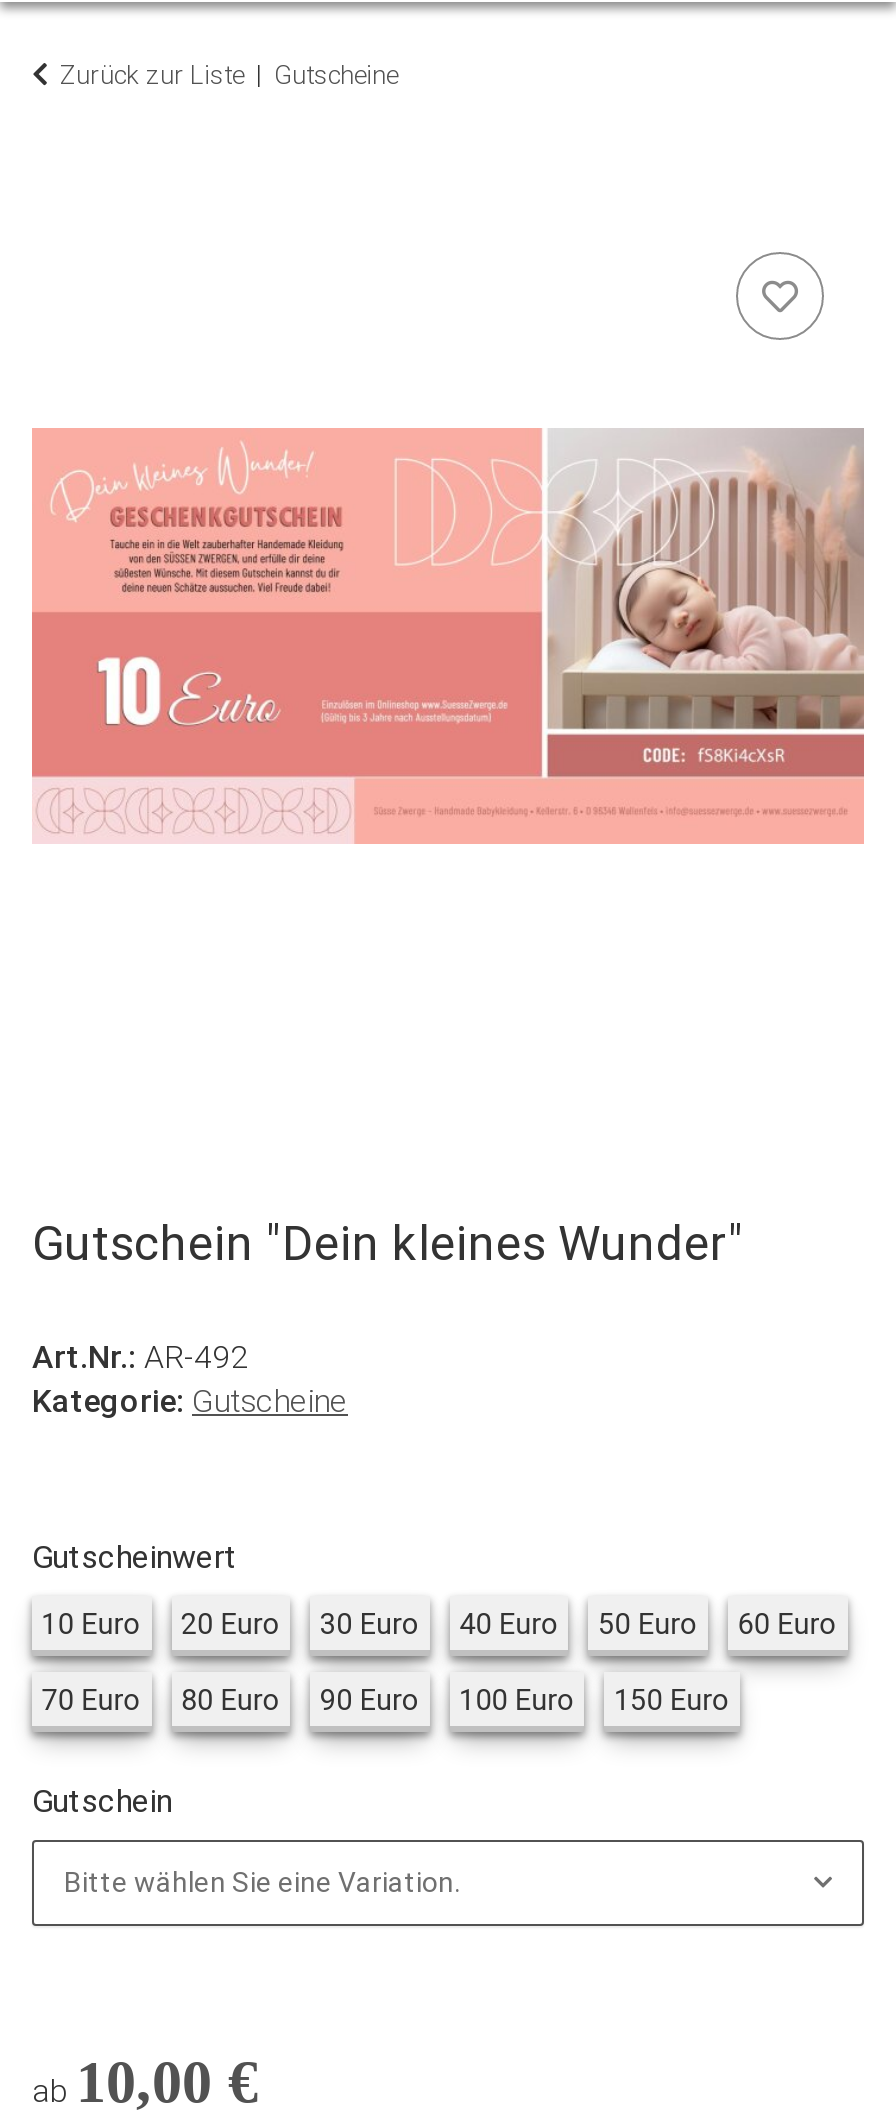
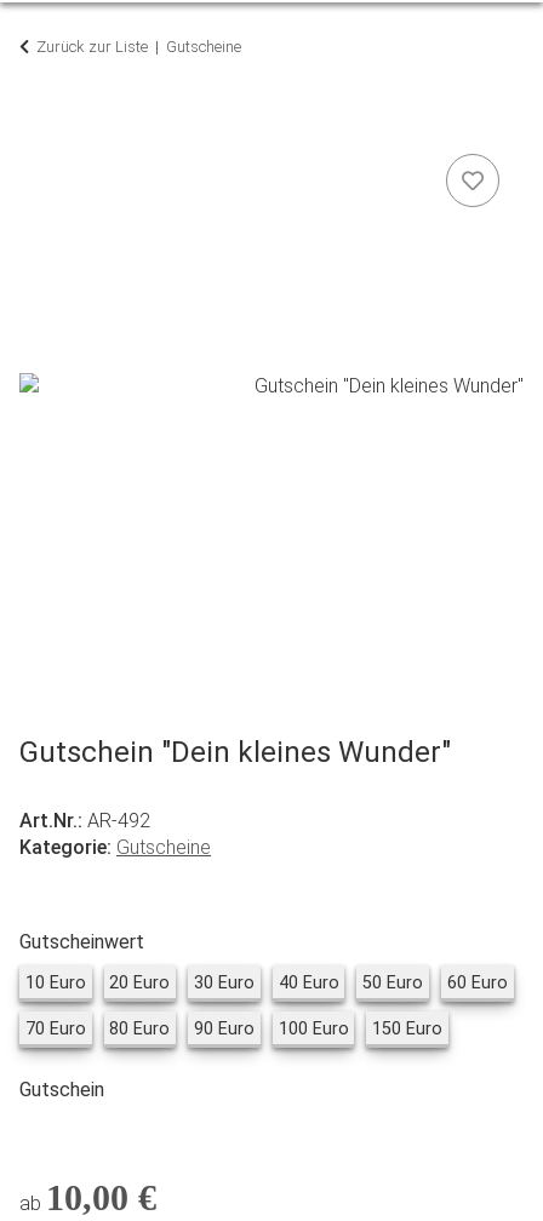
- [image]

- Bitte wählen Sie eine Variation.
